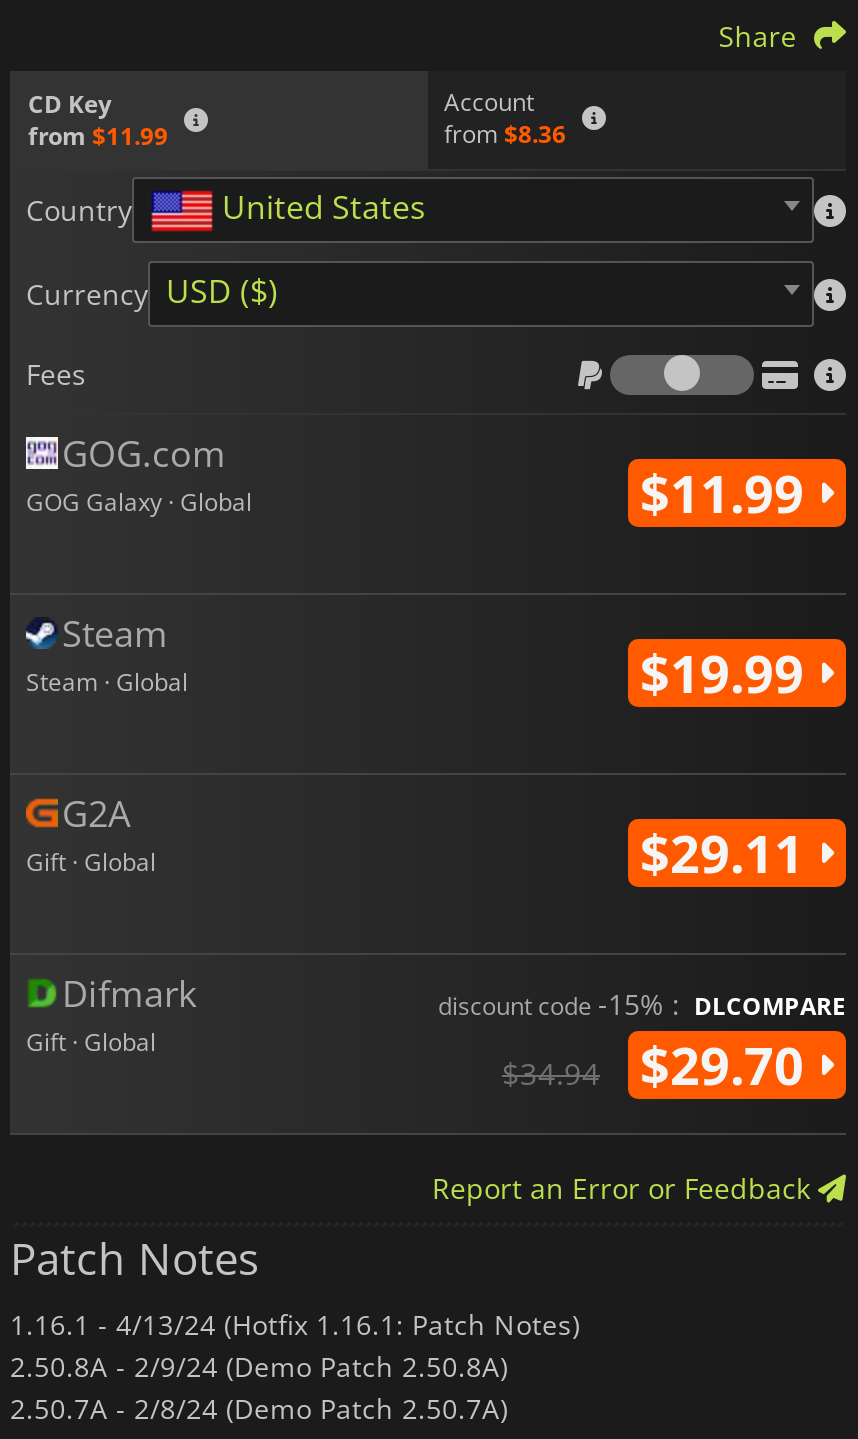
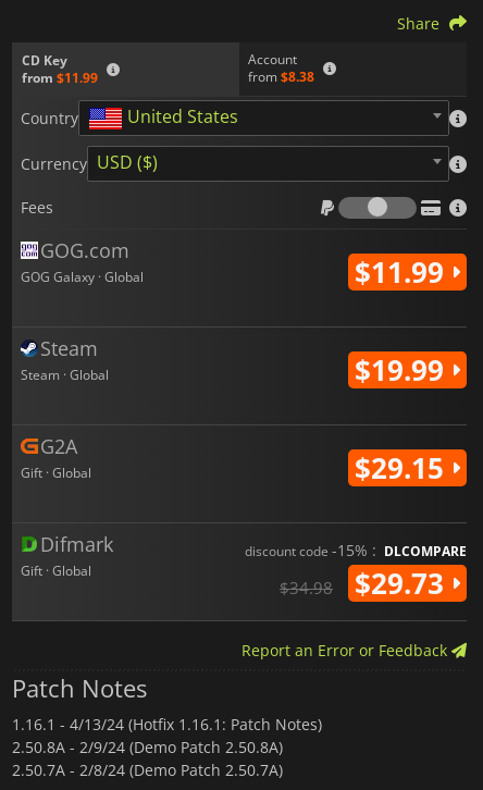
- from $8.36
+ from $8.38

- $29.11
+ $29.15

- $29.70
+ $29.73

- $34.94
+ $34.98
